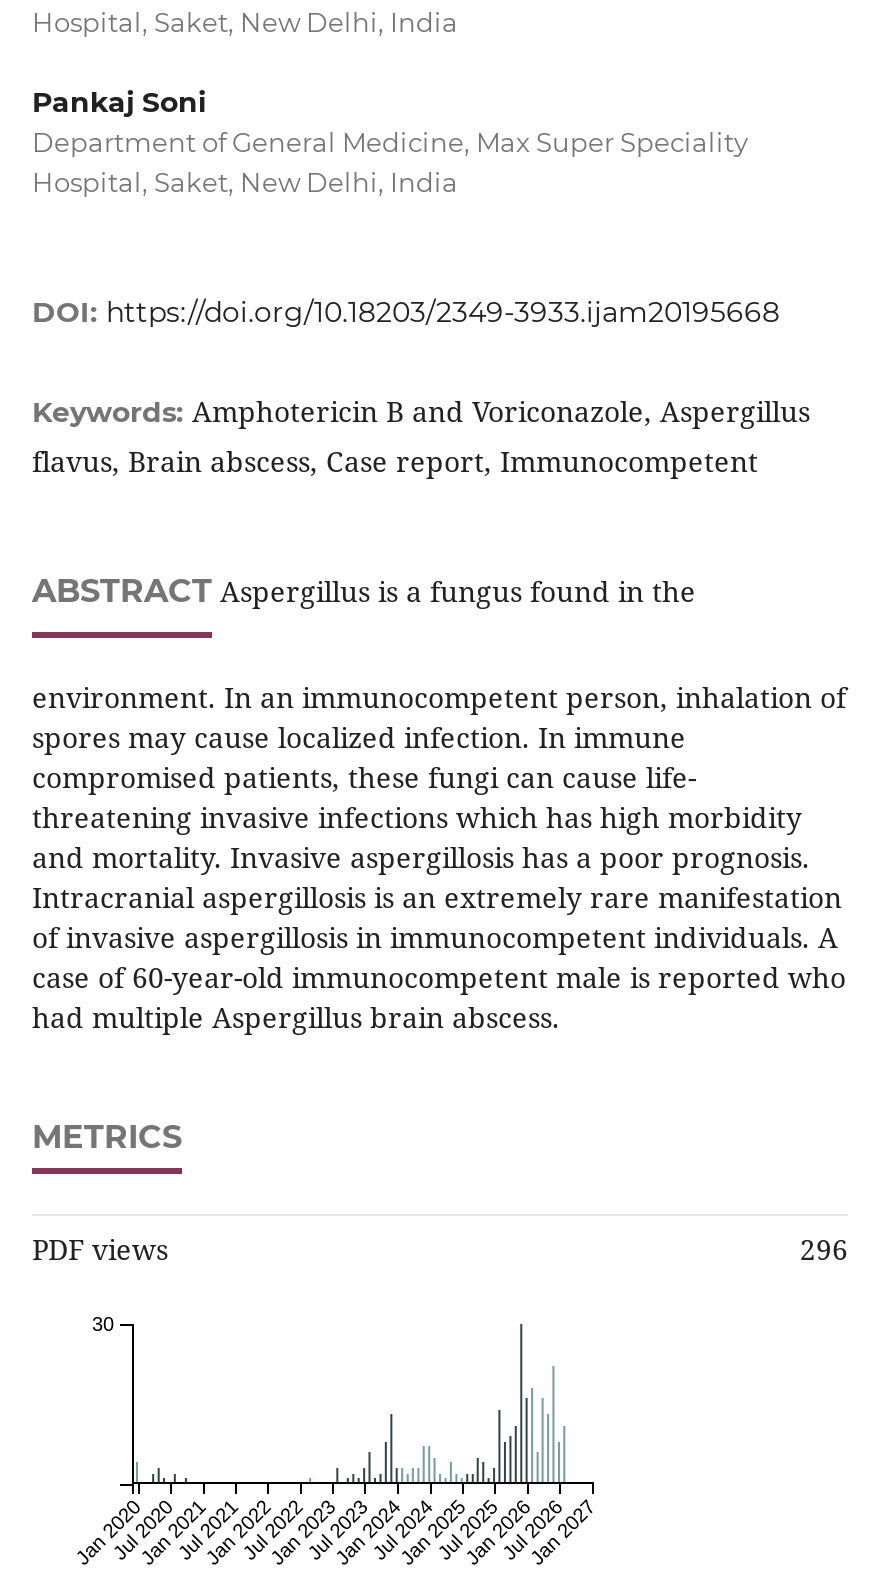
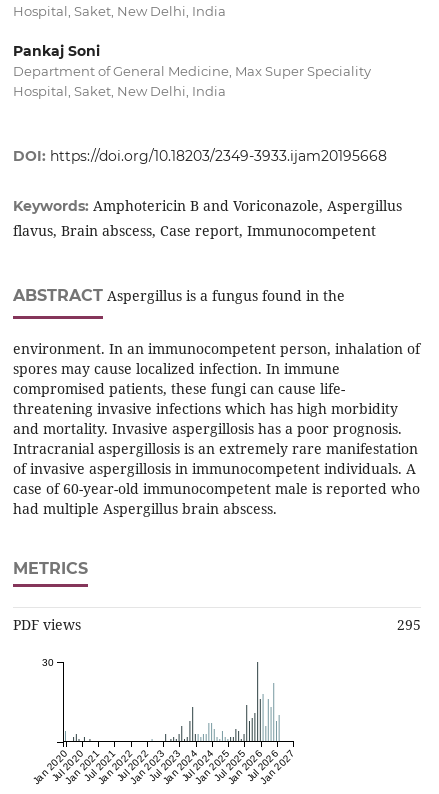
- 296
+ 295
